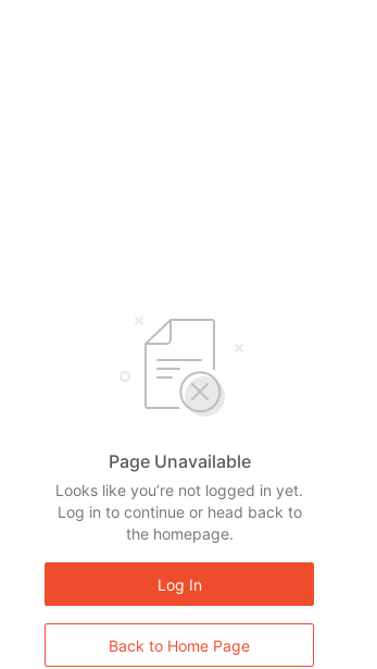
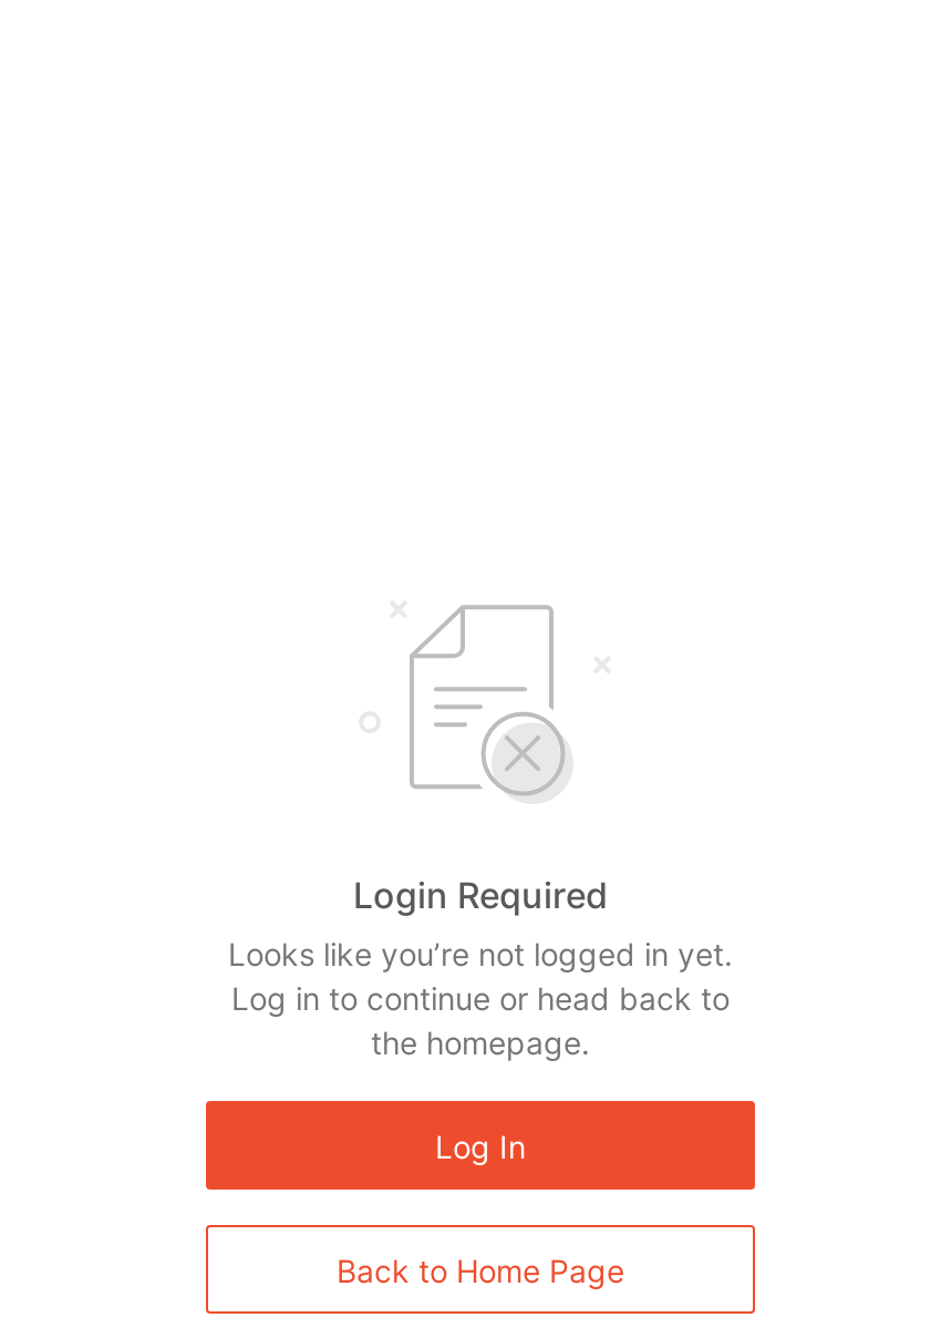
- Page Unavailable
+ Login Required
